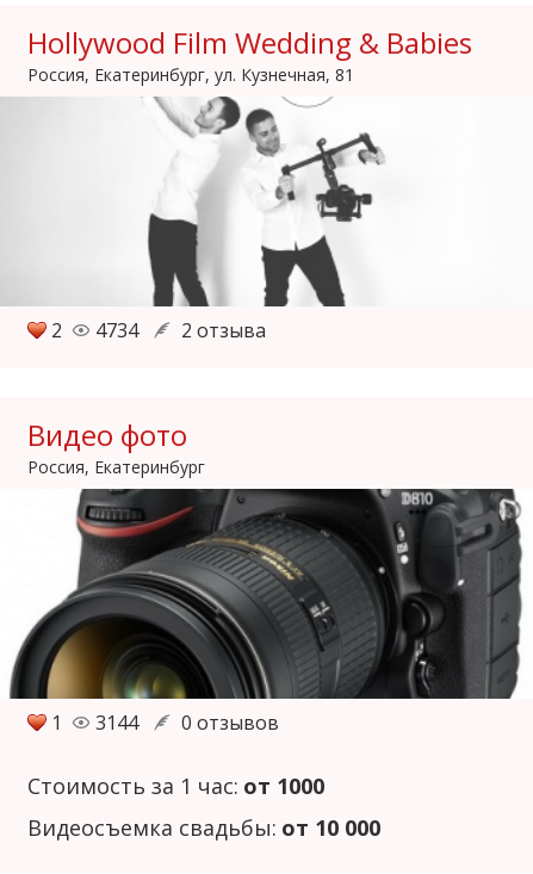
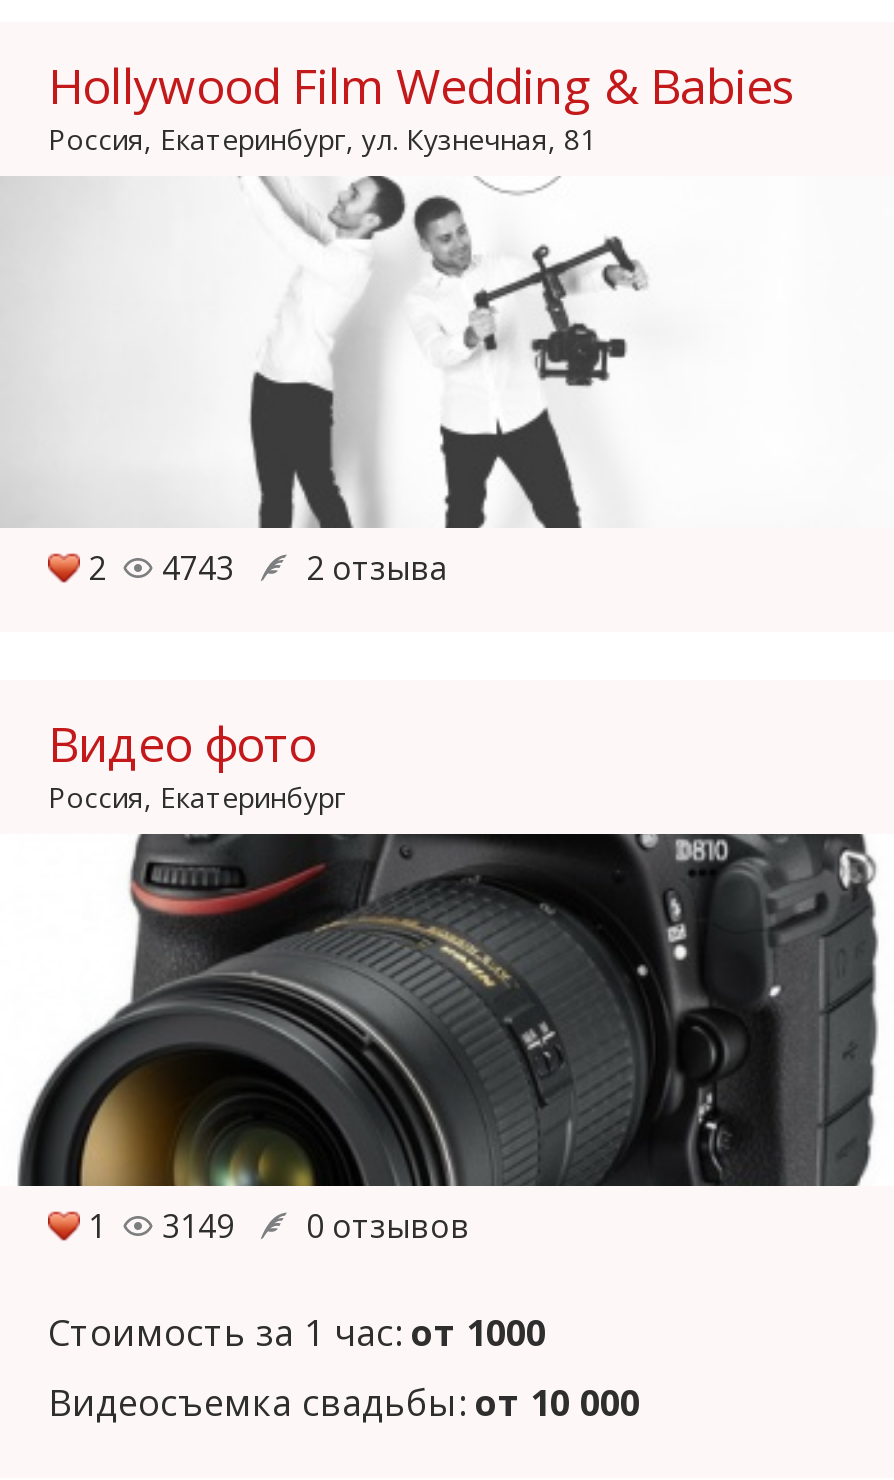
- 2 4734 2 отзыва
+ 2 4743 2 отзыва

- 1 3144 0 отзывов
+ 1 3149 0 отзывов
